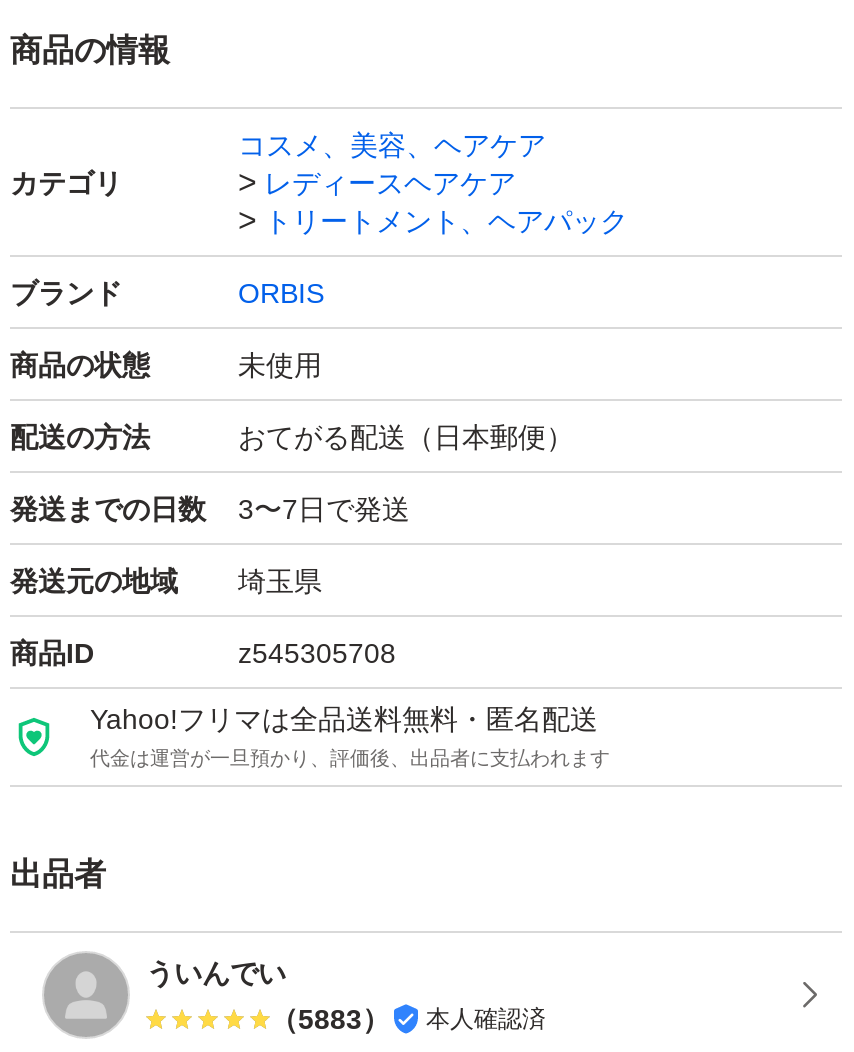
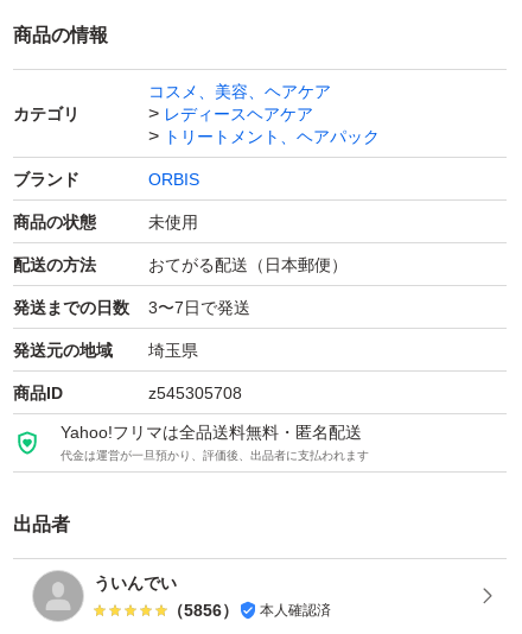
- （5883） 本人確認済
+ （5856） 本人確認済
